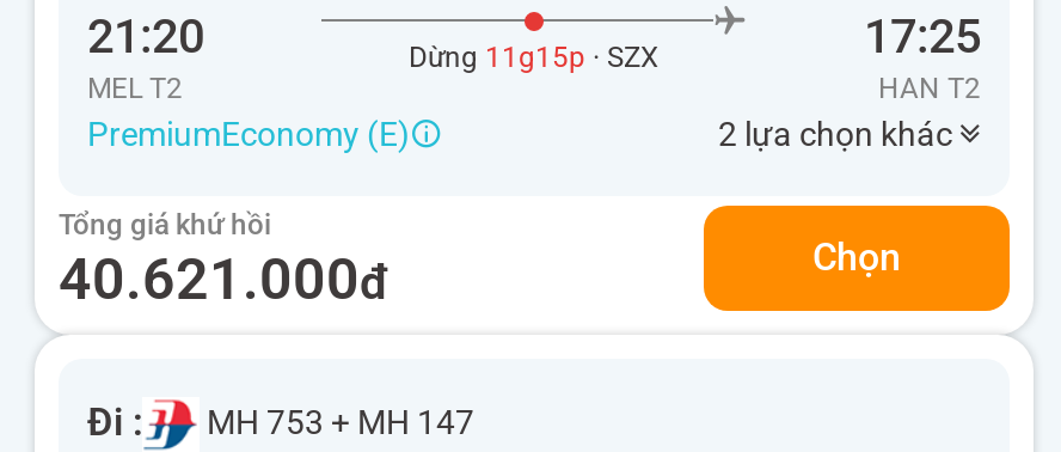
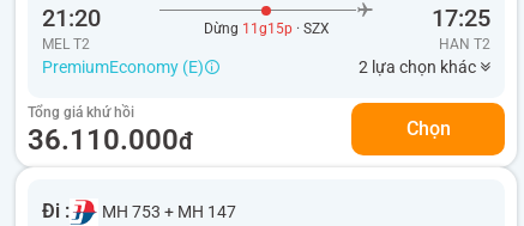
- 40.621.000đ
+ 36.110.000đ
